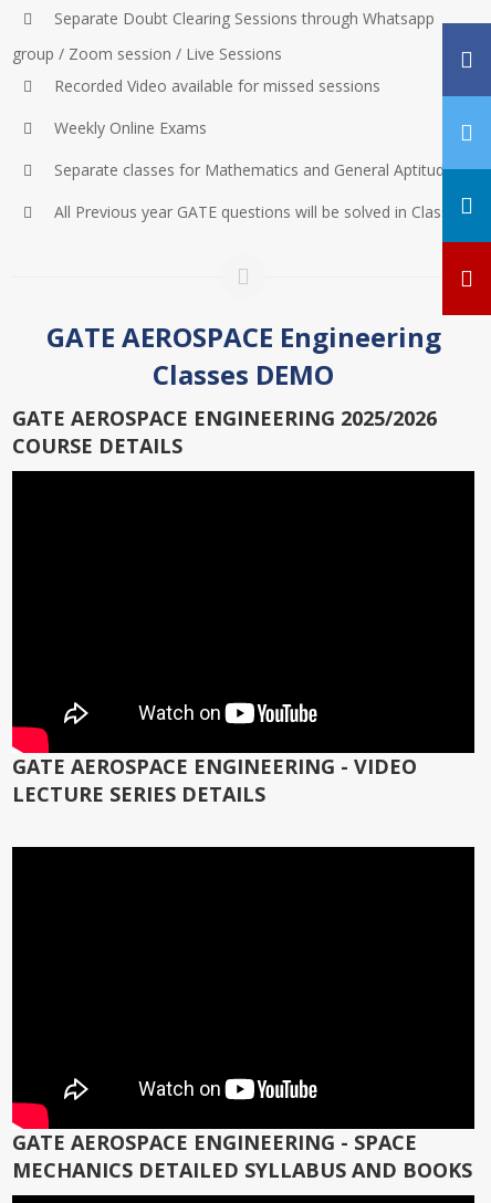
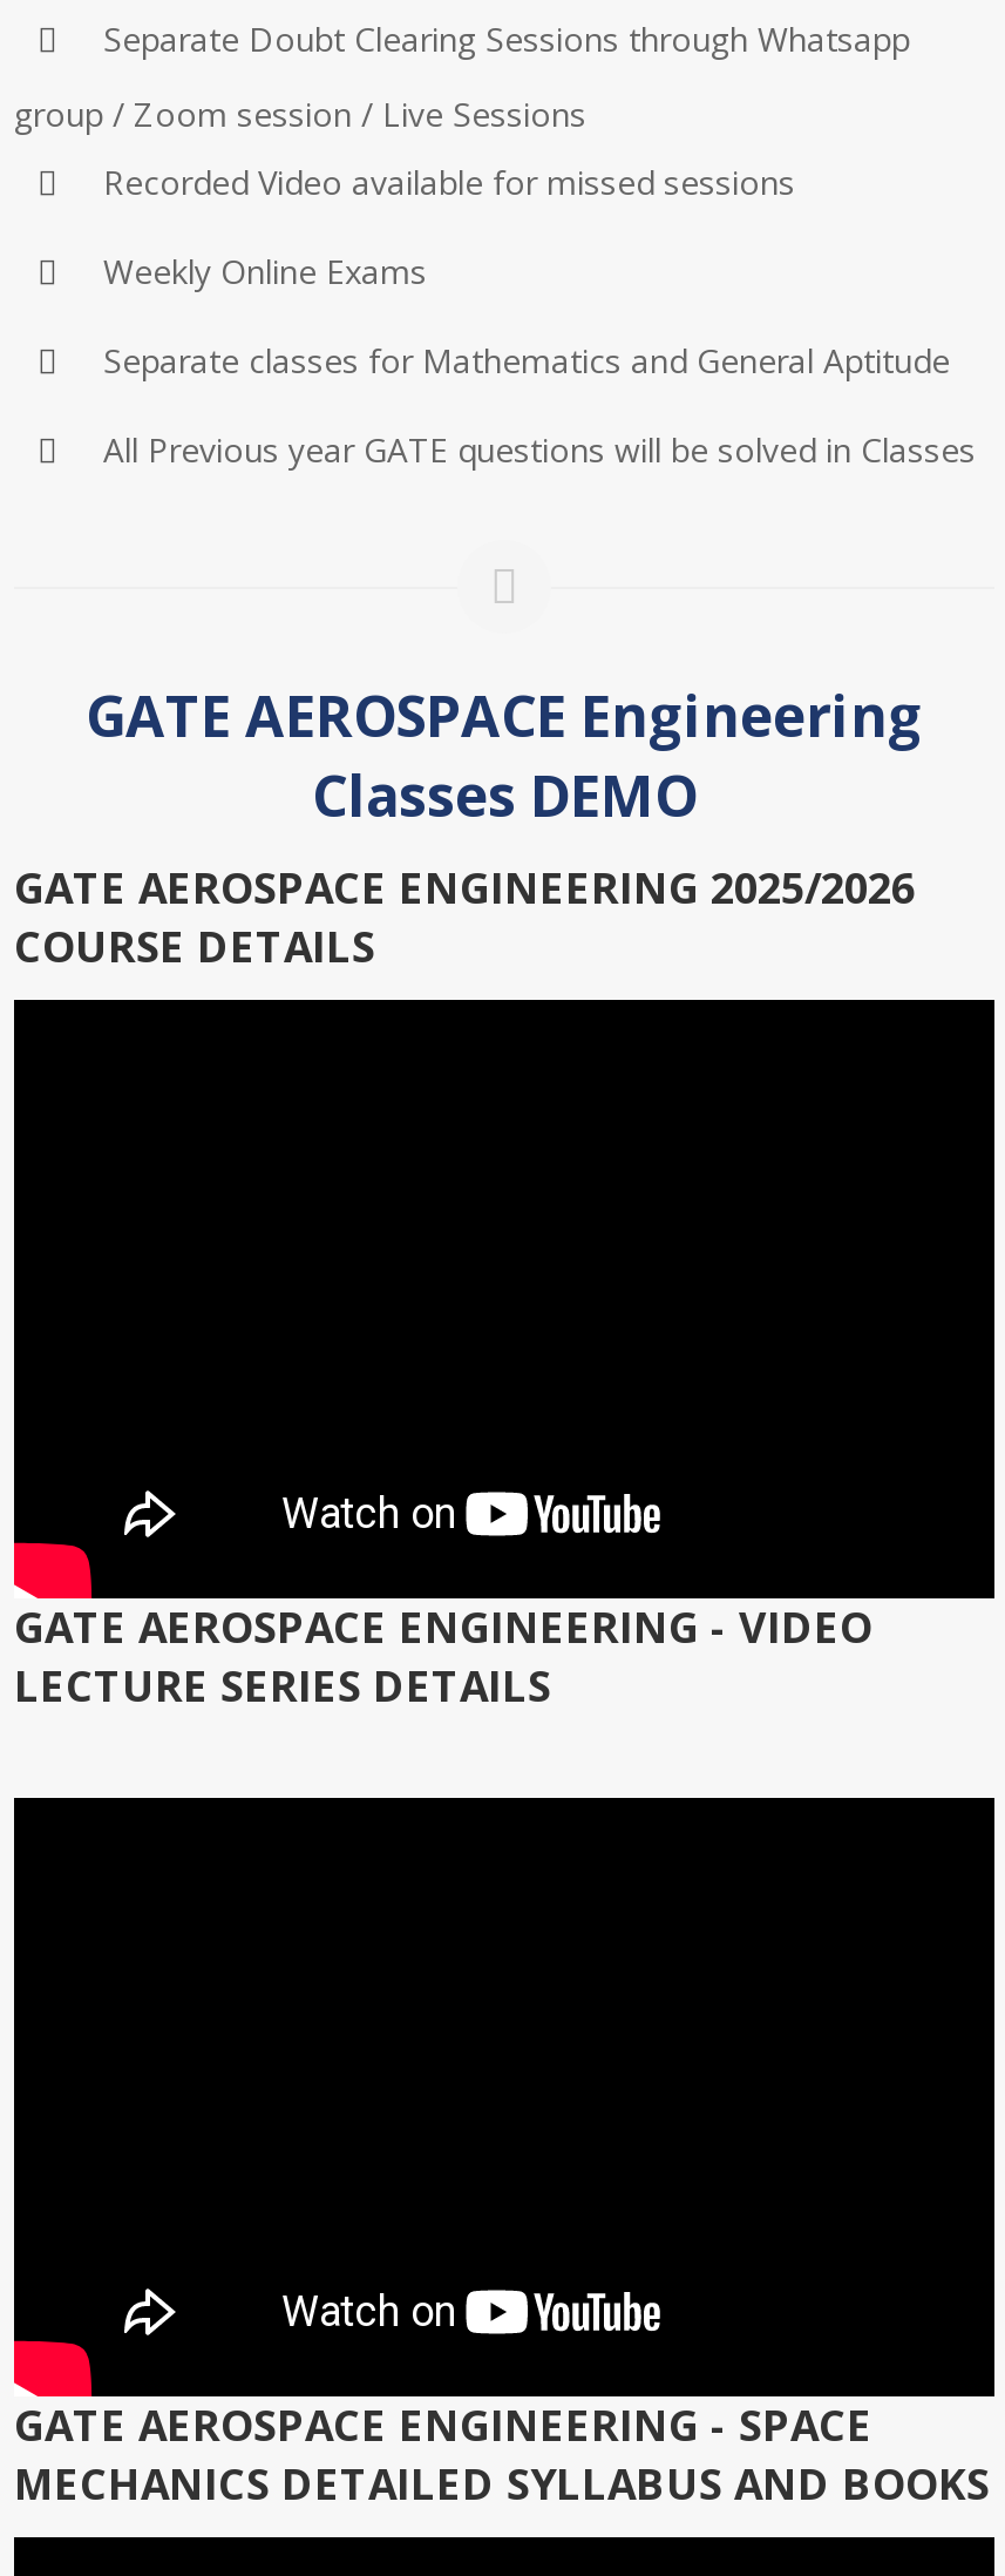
- [image]
